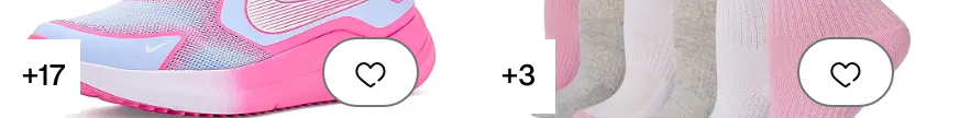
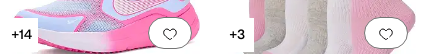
- +17
+ +14
